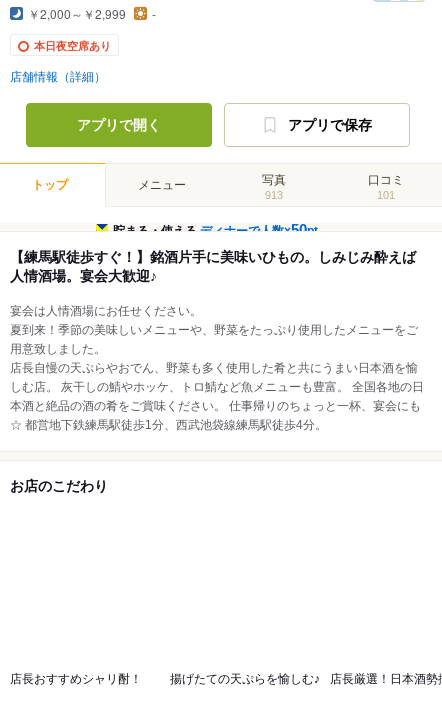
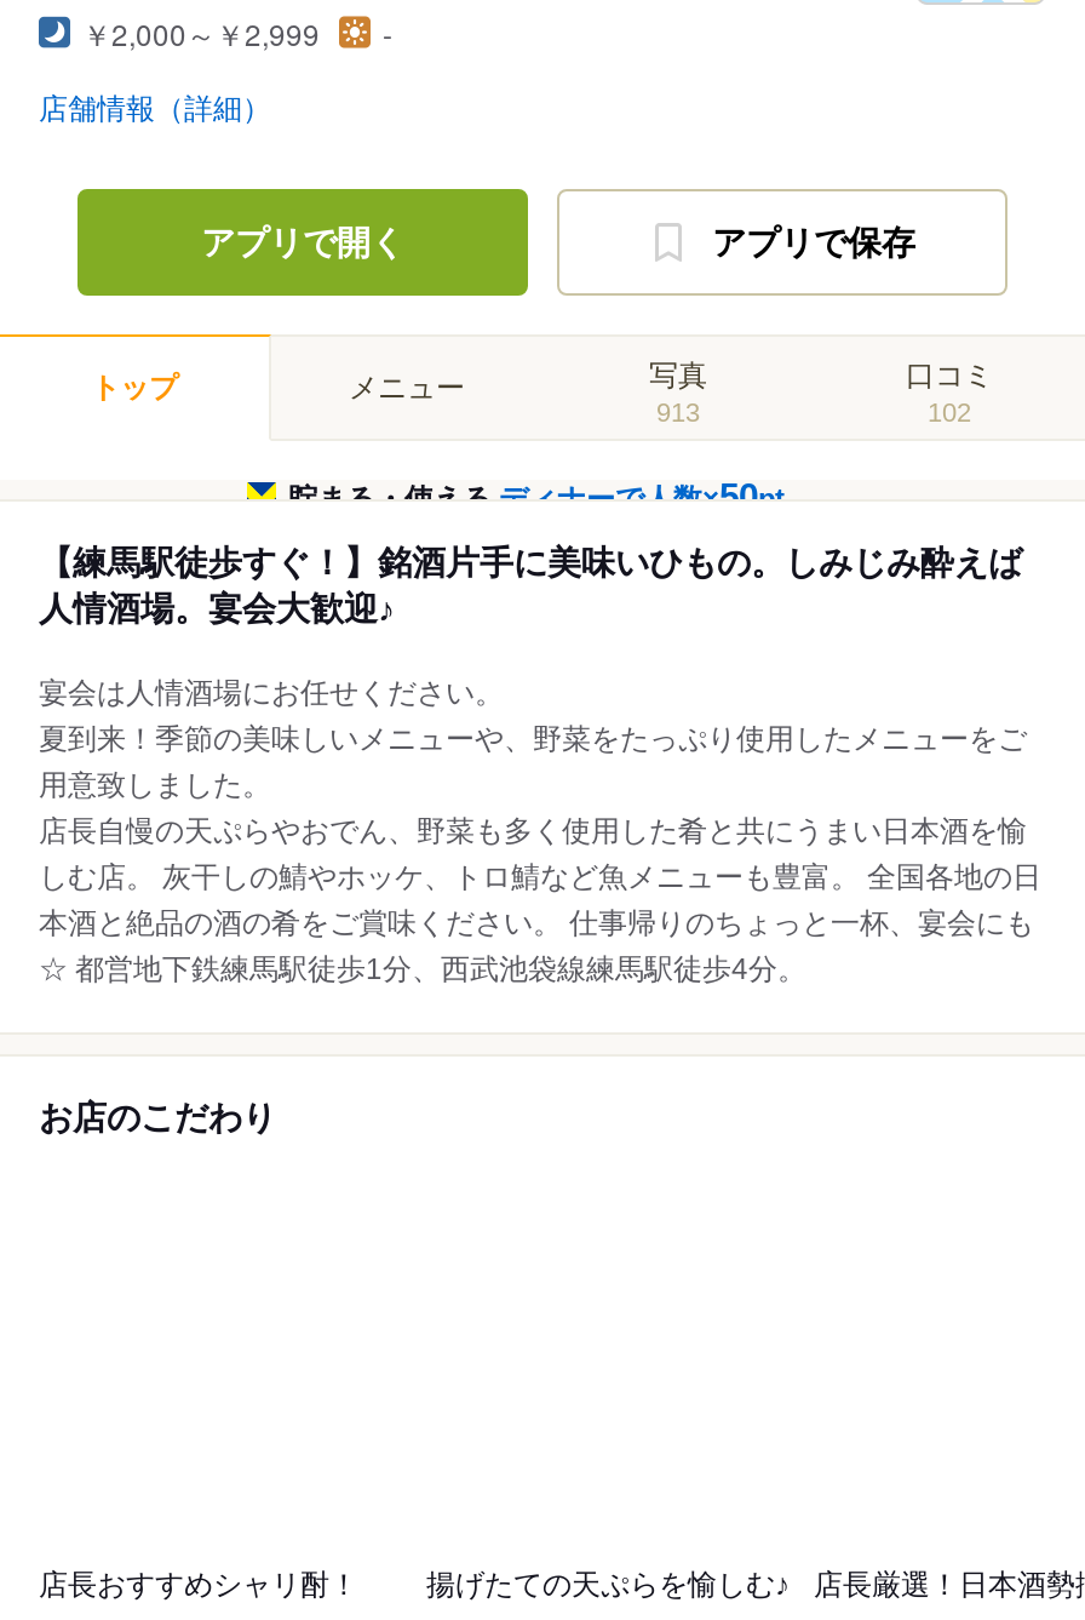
- 本日夜空席あり

- 101
+ 102
